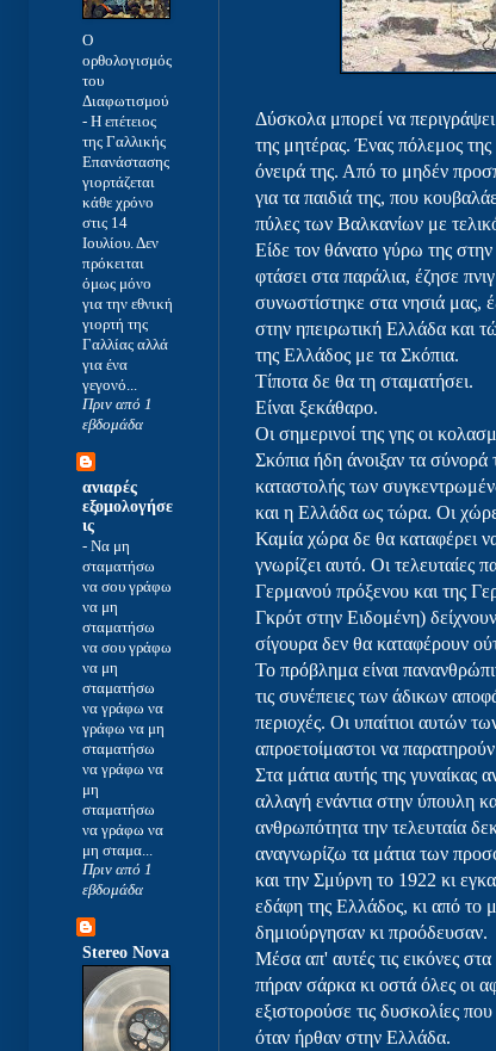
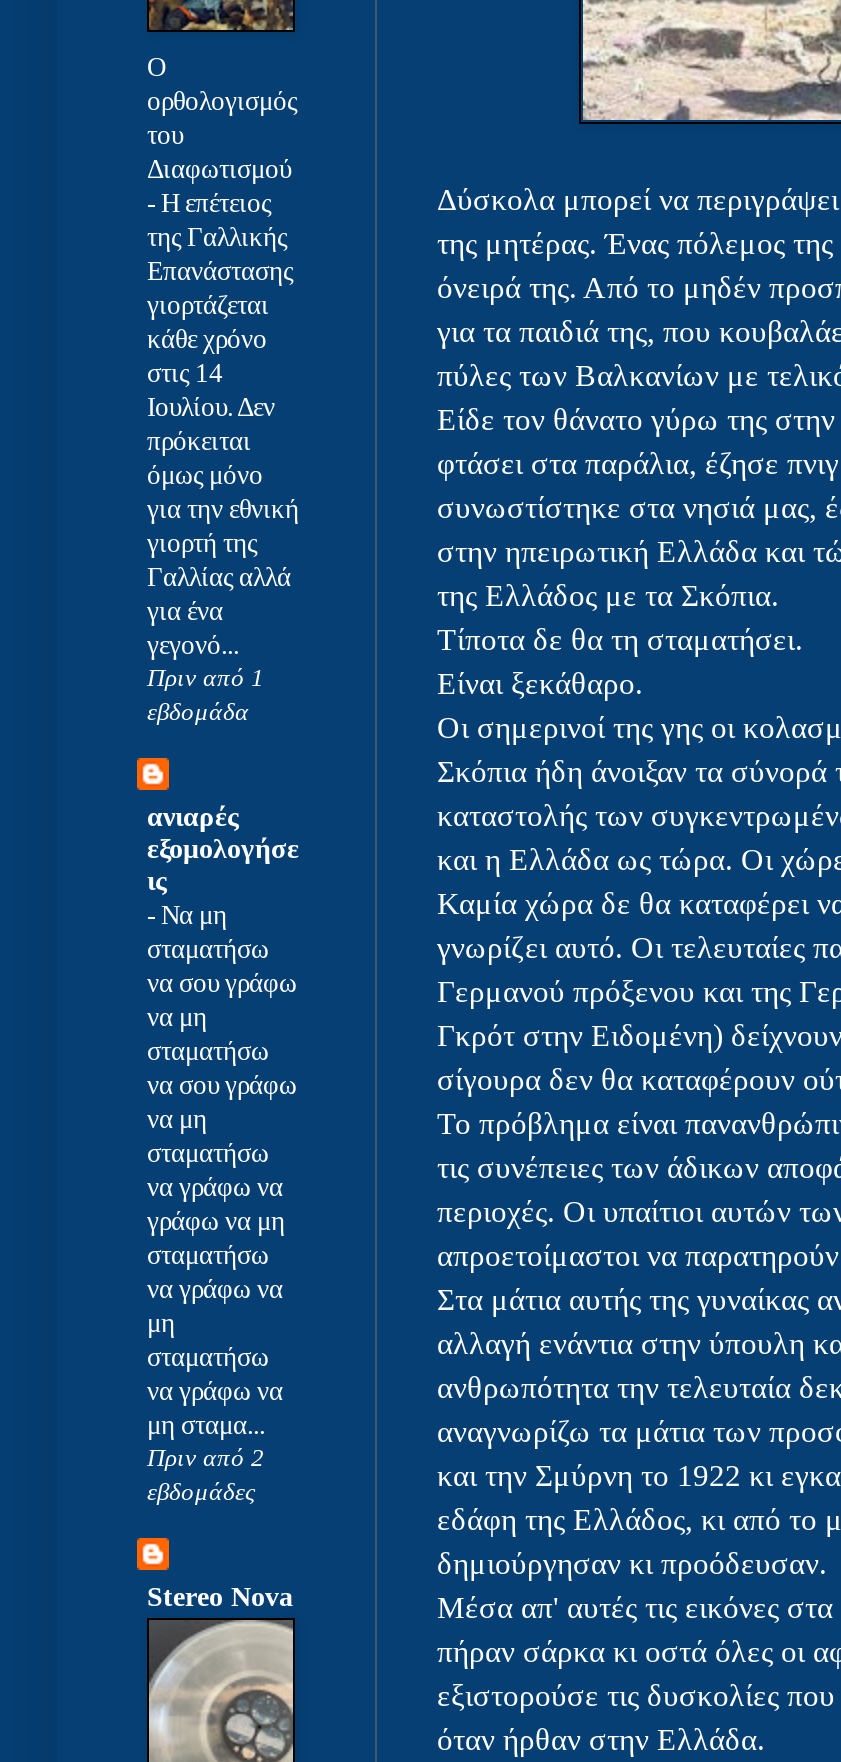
- Πριν από 1
- εβδομάδα
+ Πριν από 2
+ εβδομάδες
